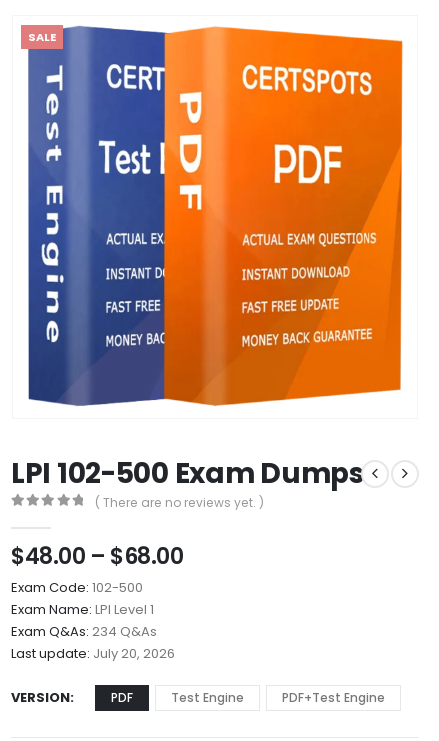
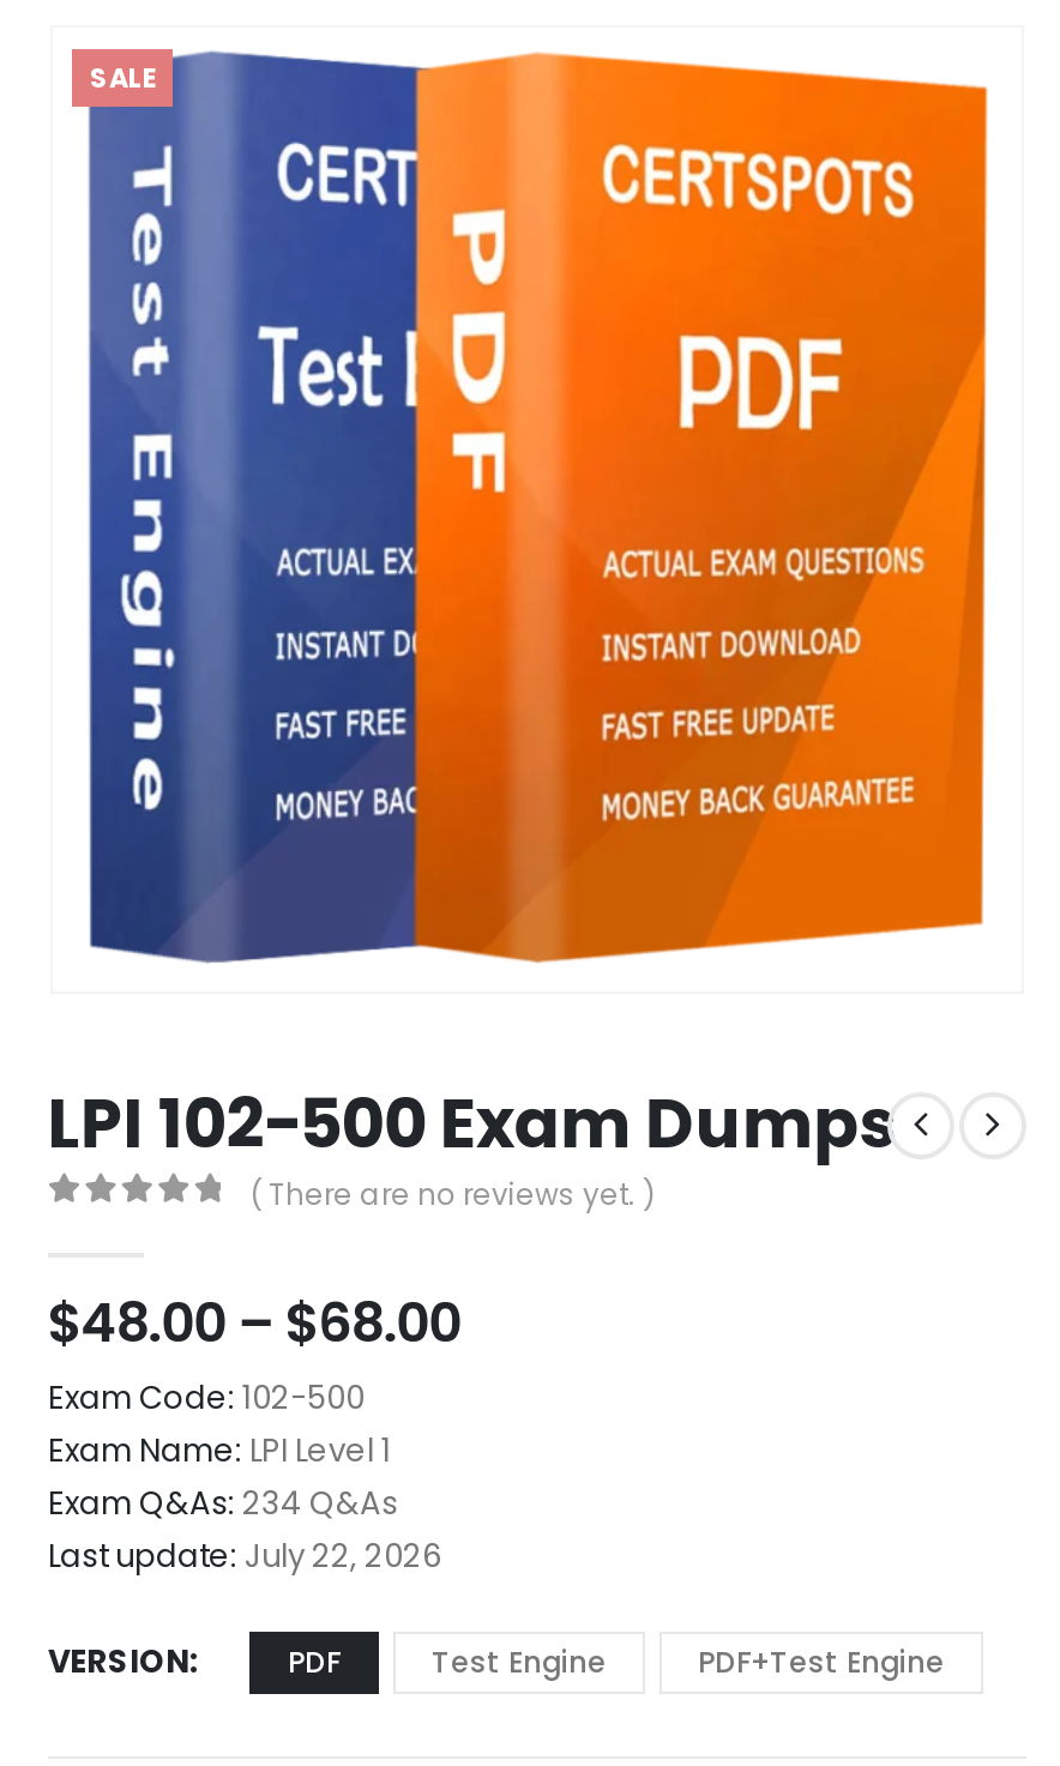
- Last update: July 20, 2026
+ Last update: July 22, 2026
